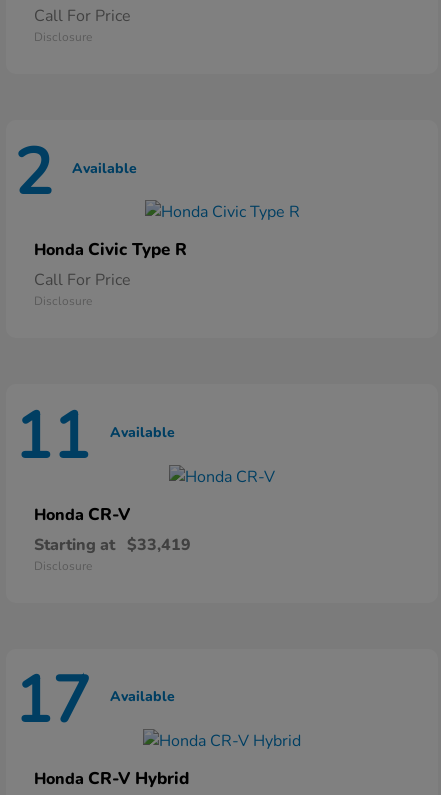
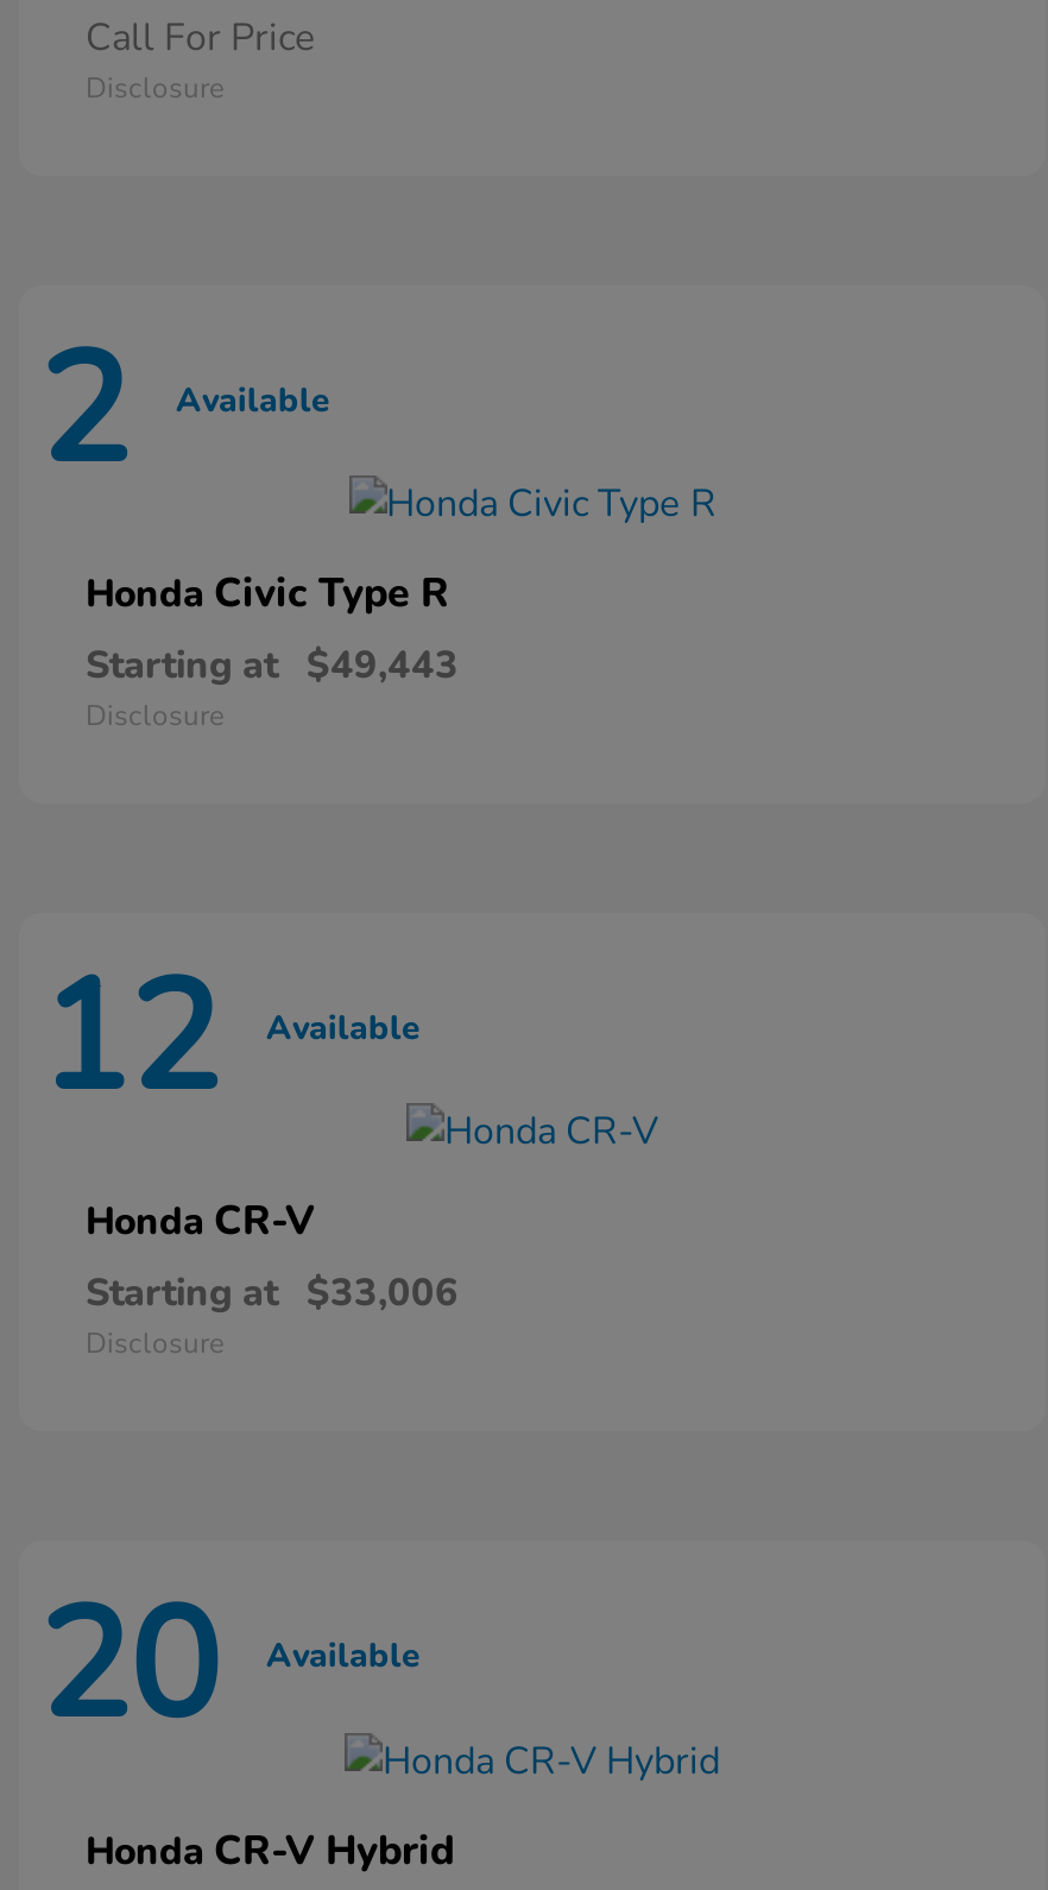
- Call For Price
+ Starting at $49,443

- 11 Available
+ 12 Available

- Starting at $33,419
+ Starting at $33,006

- 17 Available
+ 20 Available
